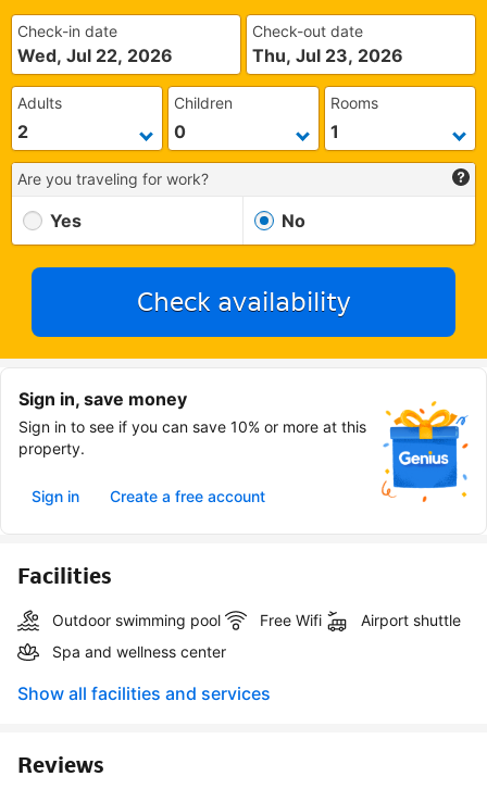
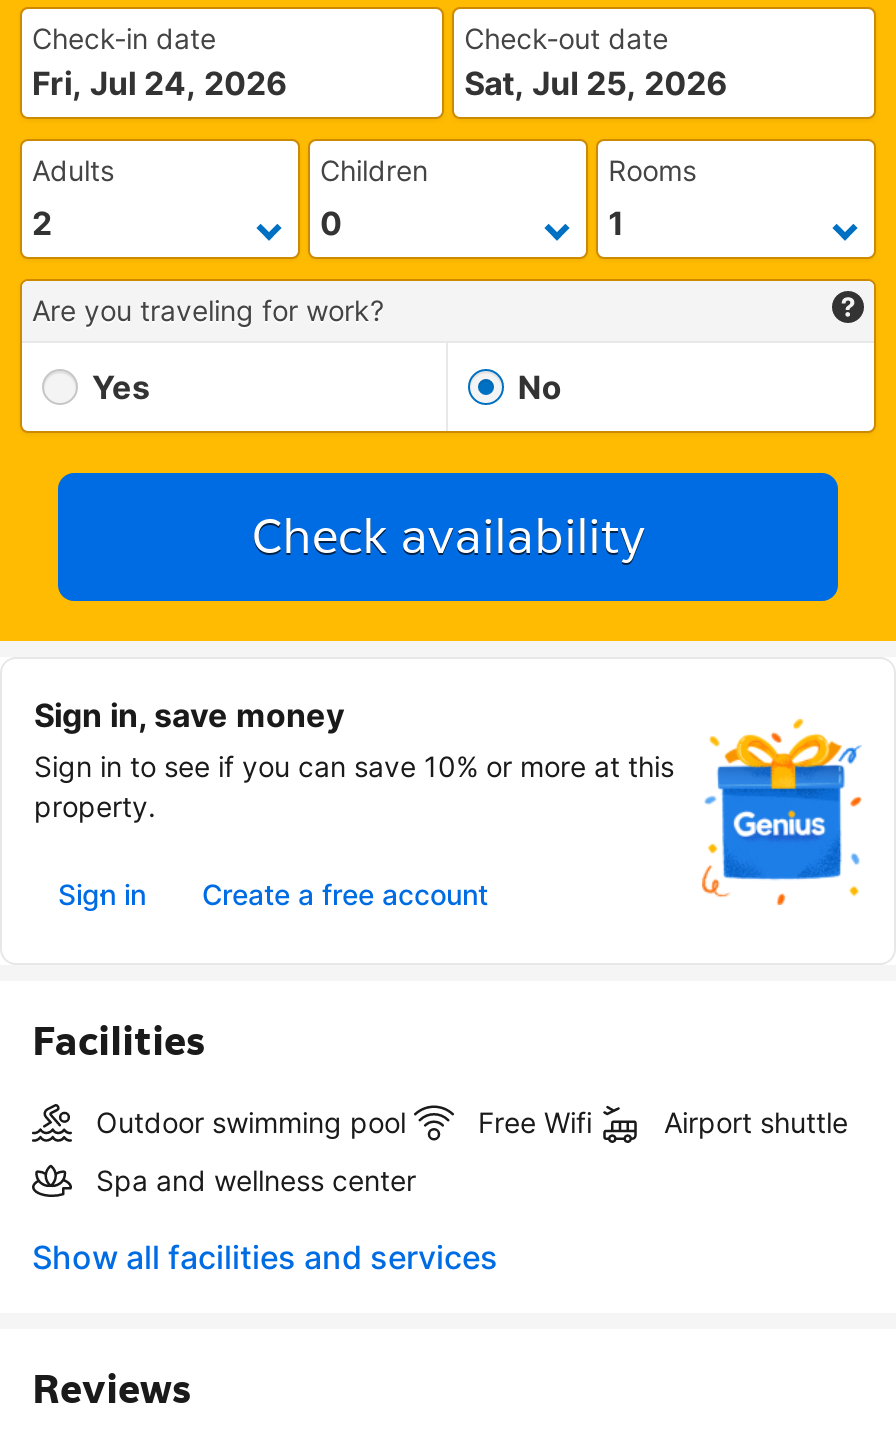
- Wed, Jul 22, 2026
+ Fri, Jul 24, 2026

- Thu, Jul 23, 2026
+ Sat, Jul 25, 2026
